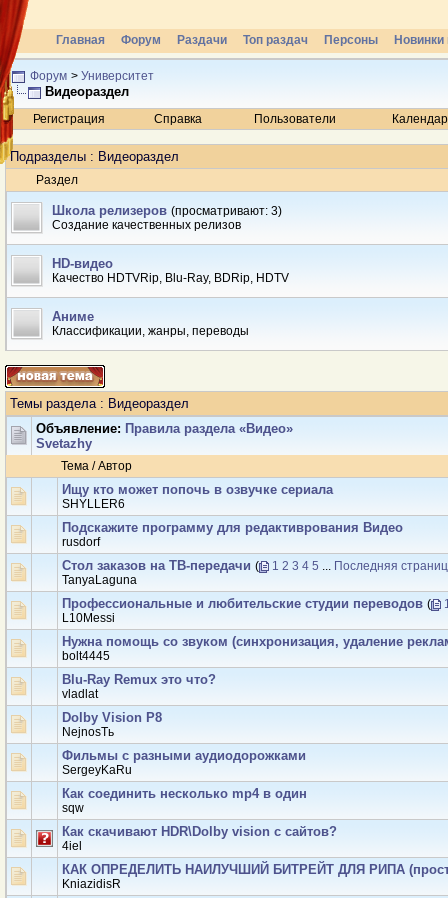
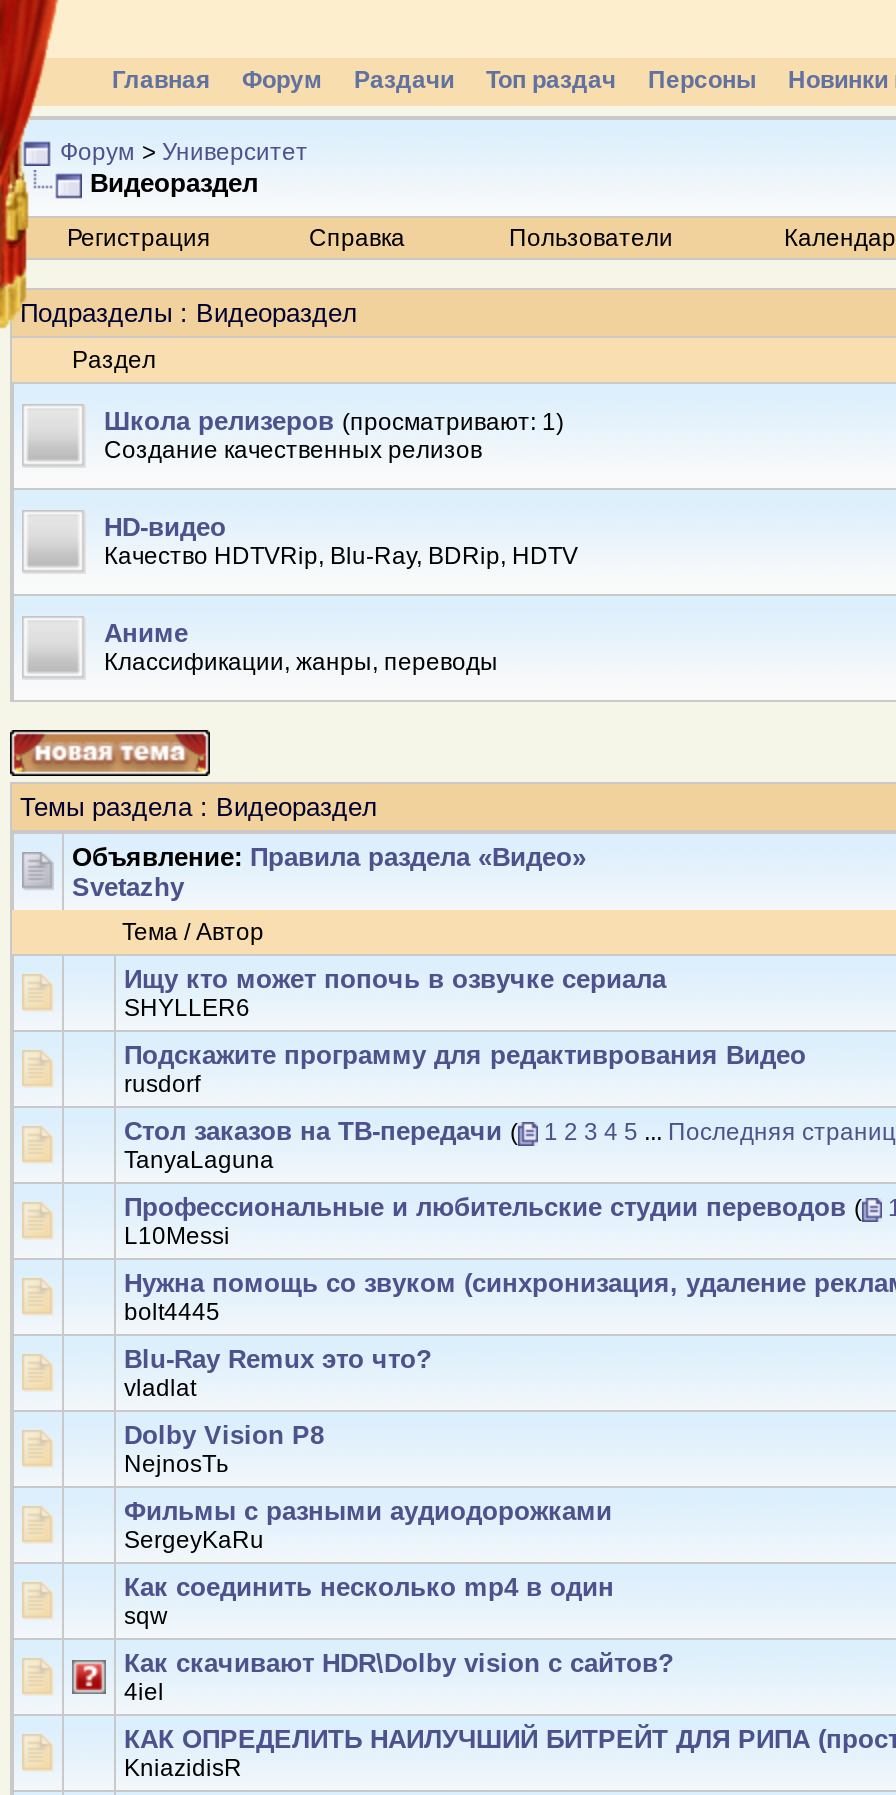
- Школа релизеров (просматривают: 3)
+ Школа релизеров (просматривают: 1)
